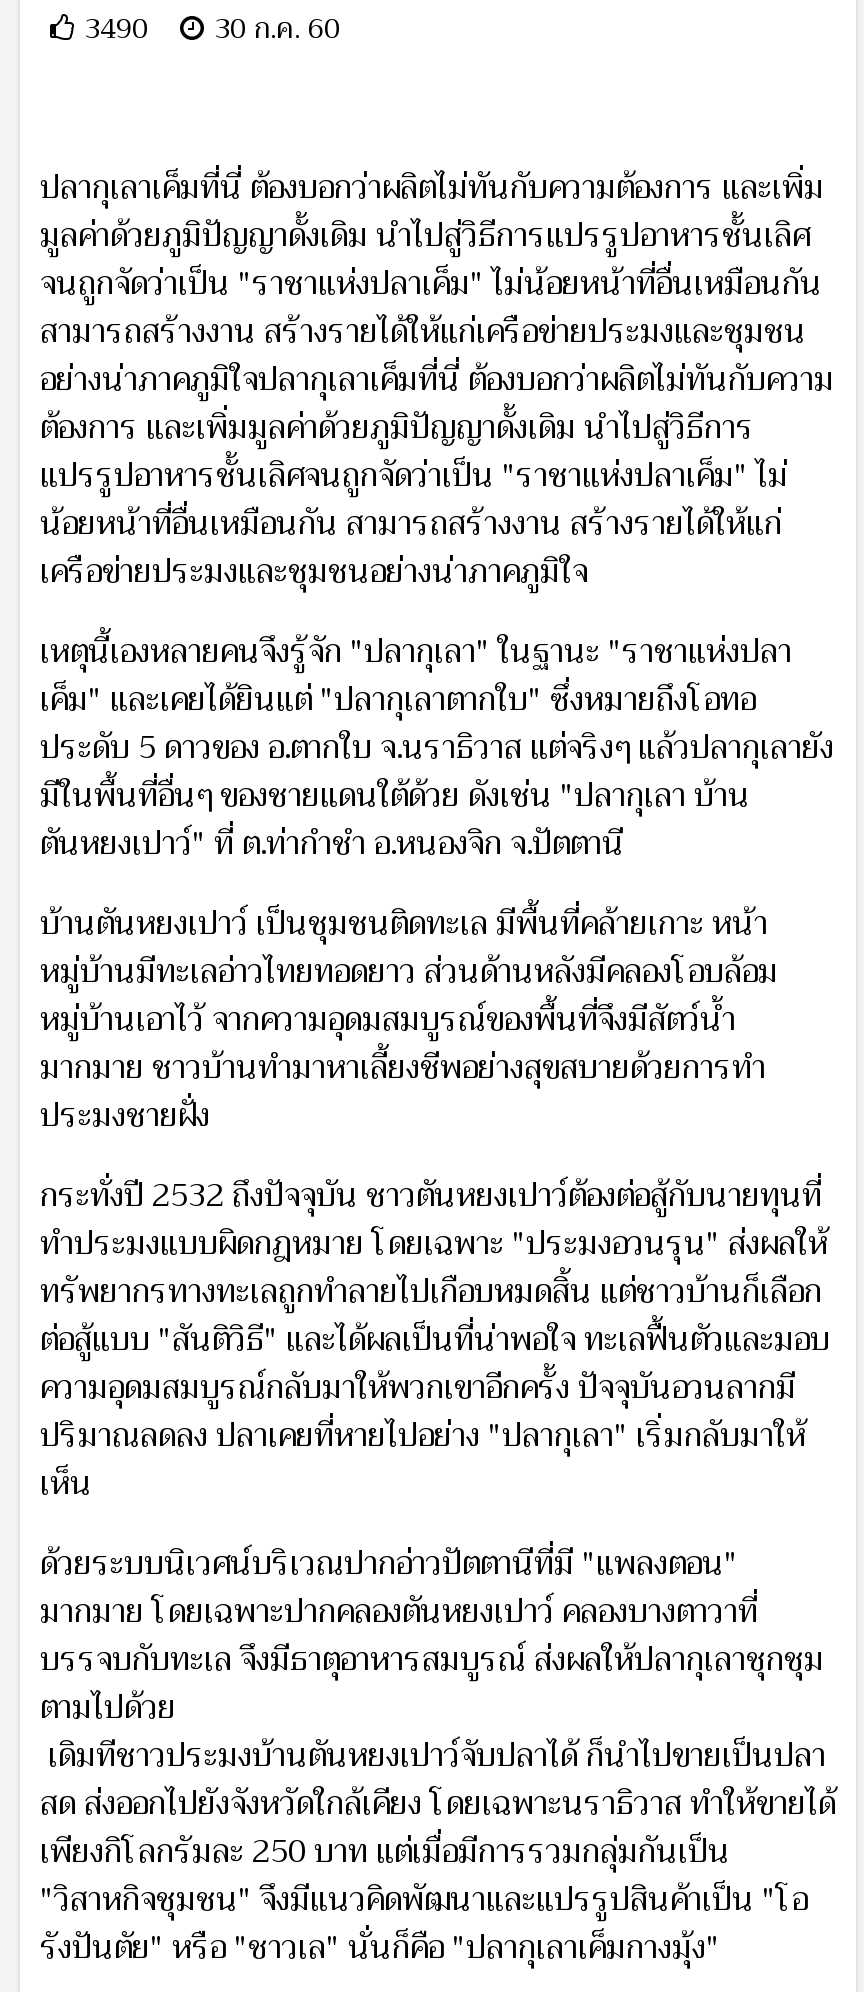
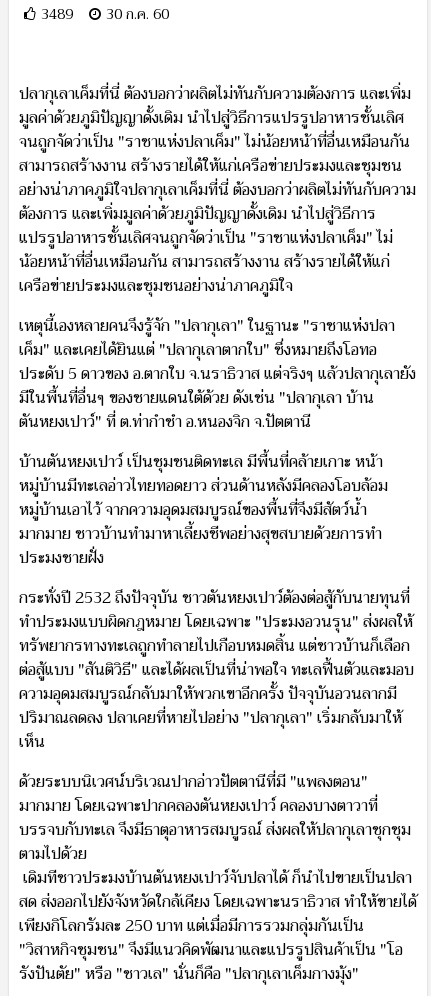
- 3490 30 ก.ค. 60
+ 3489 30 ก.ค. 60
